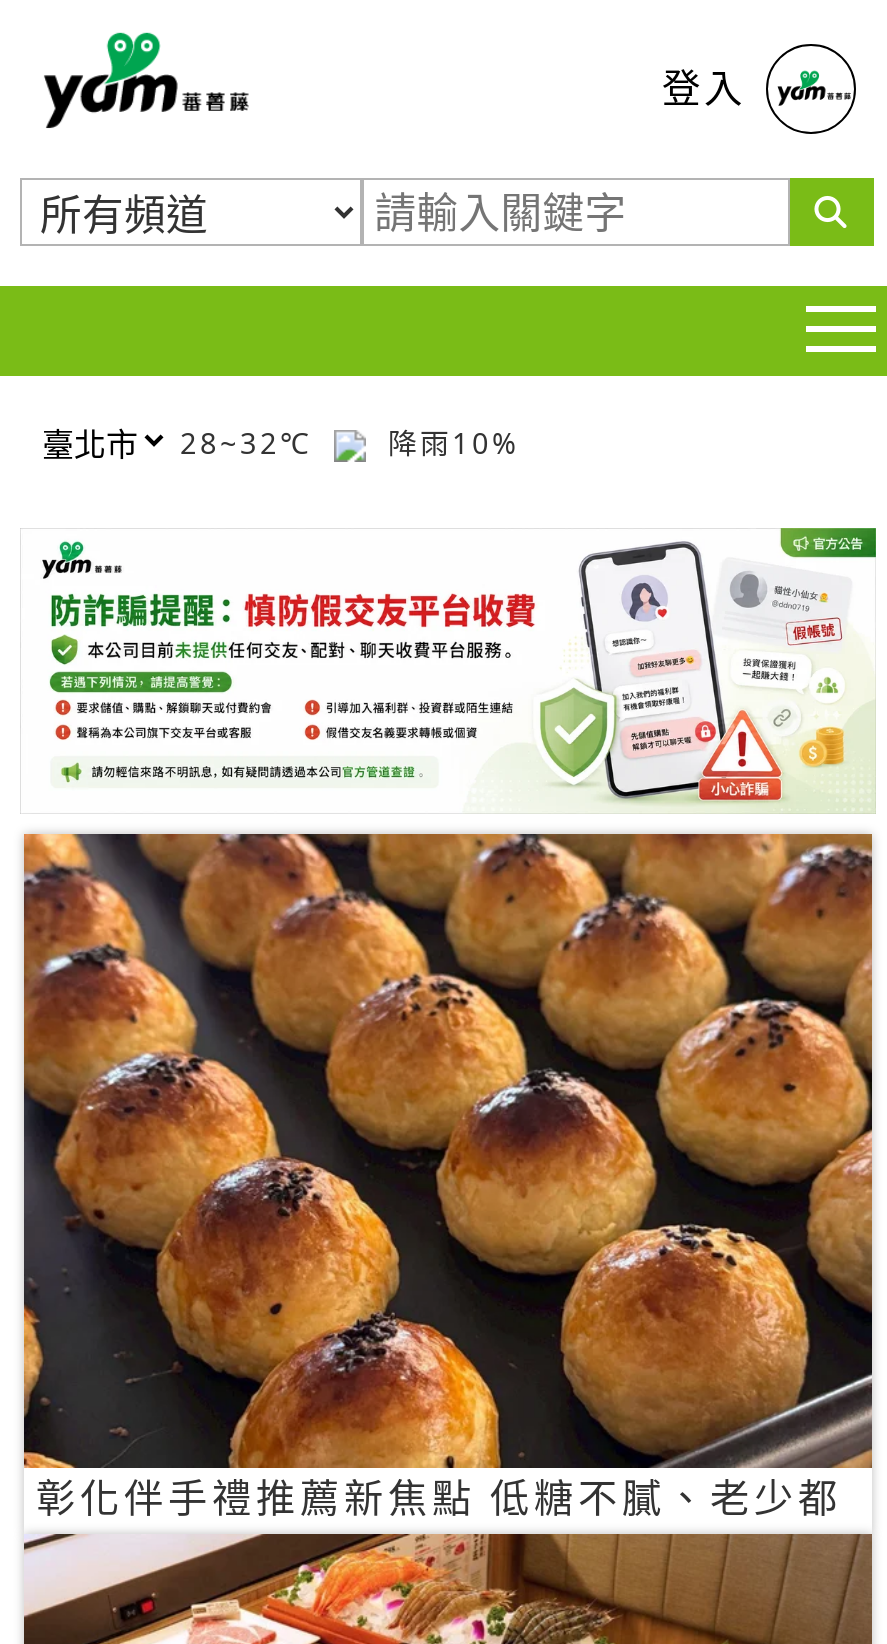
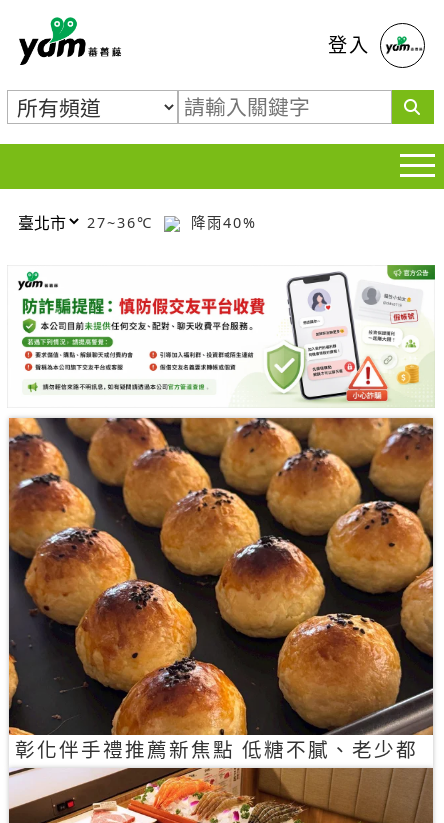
- 28~32℃
+ 27~36℃

- 降雨10%
+ 降雨40%
